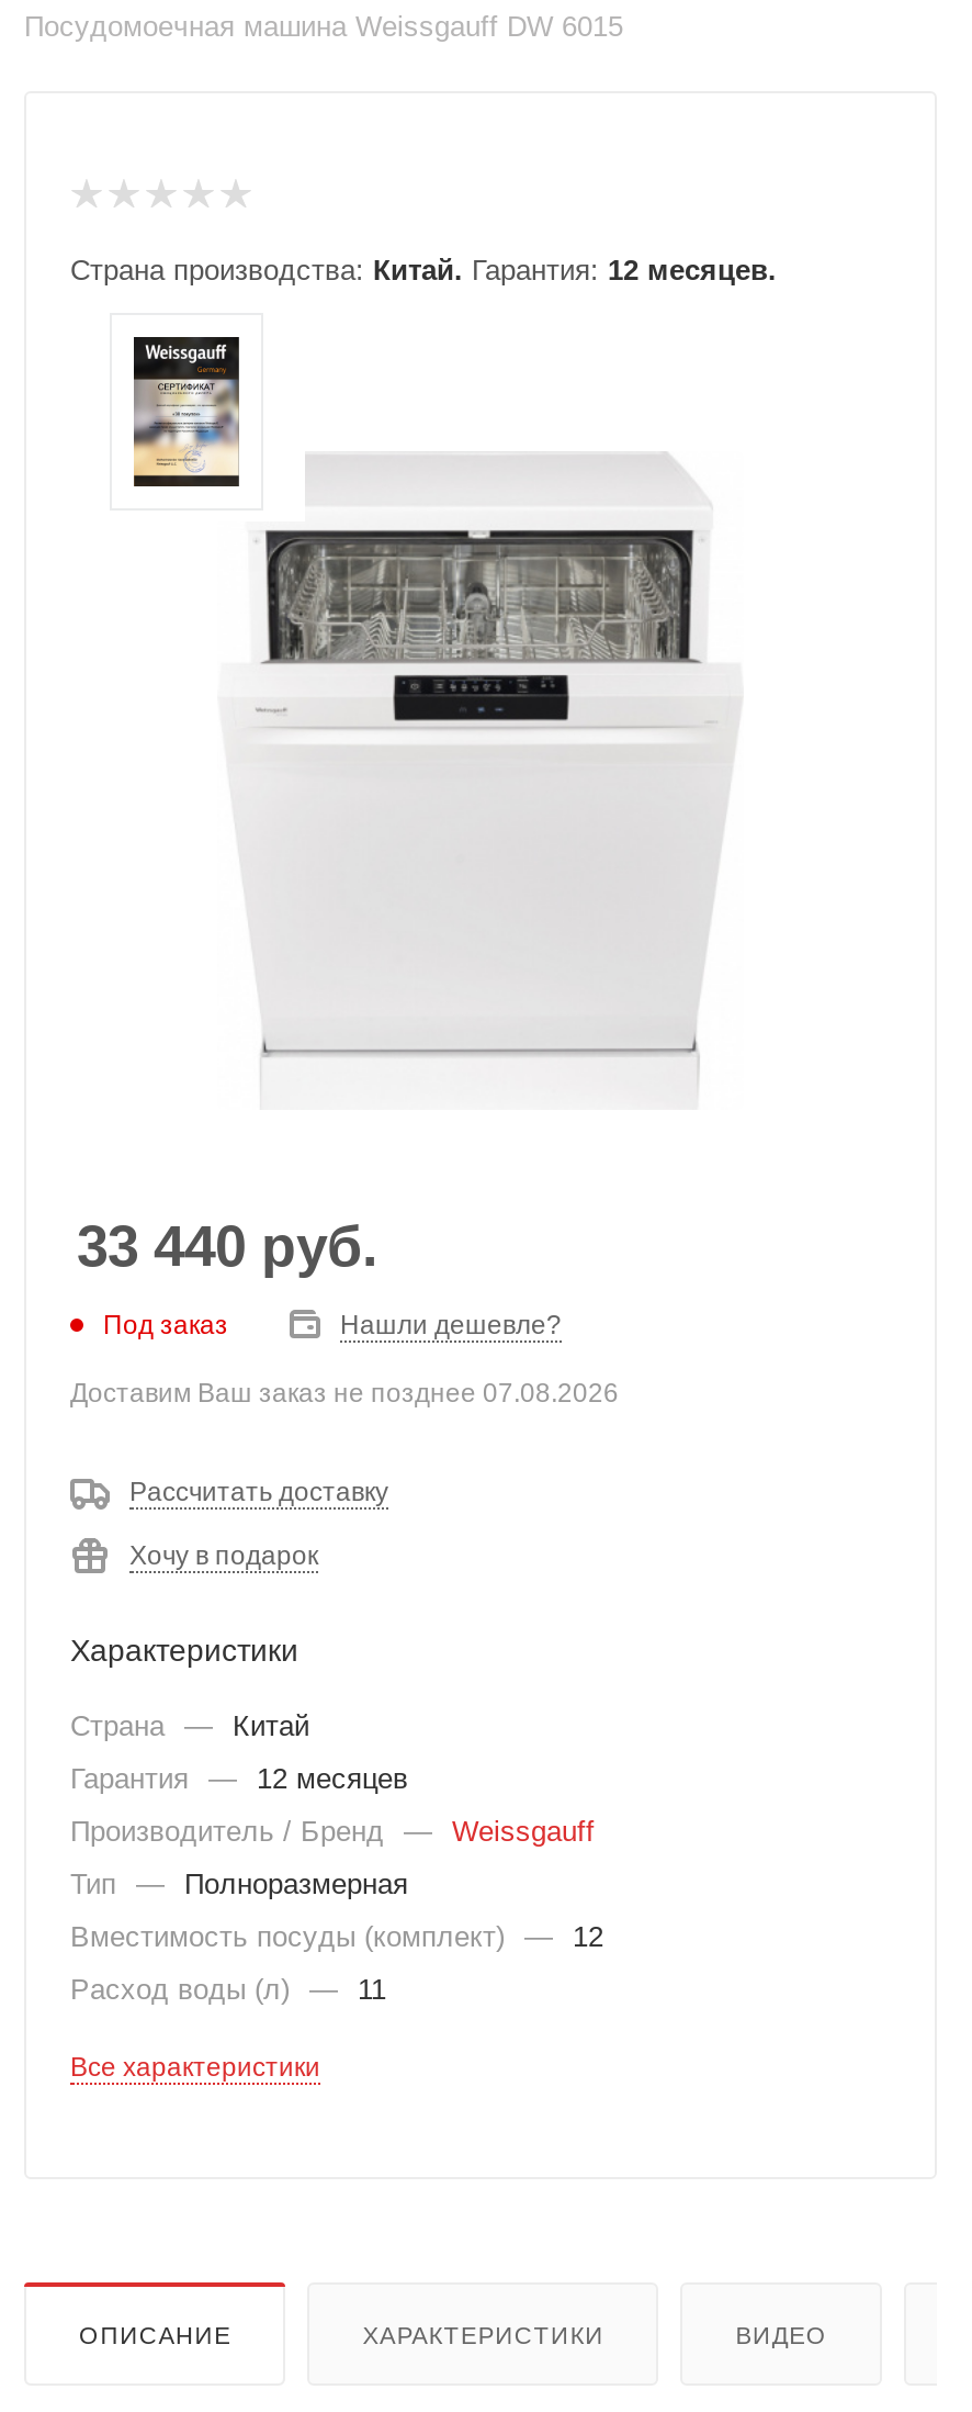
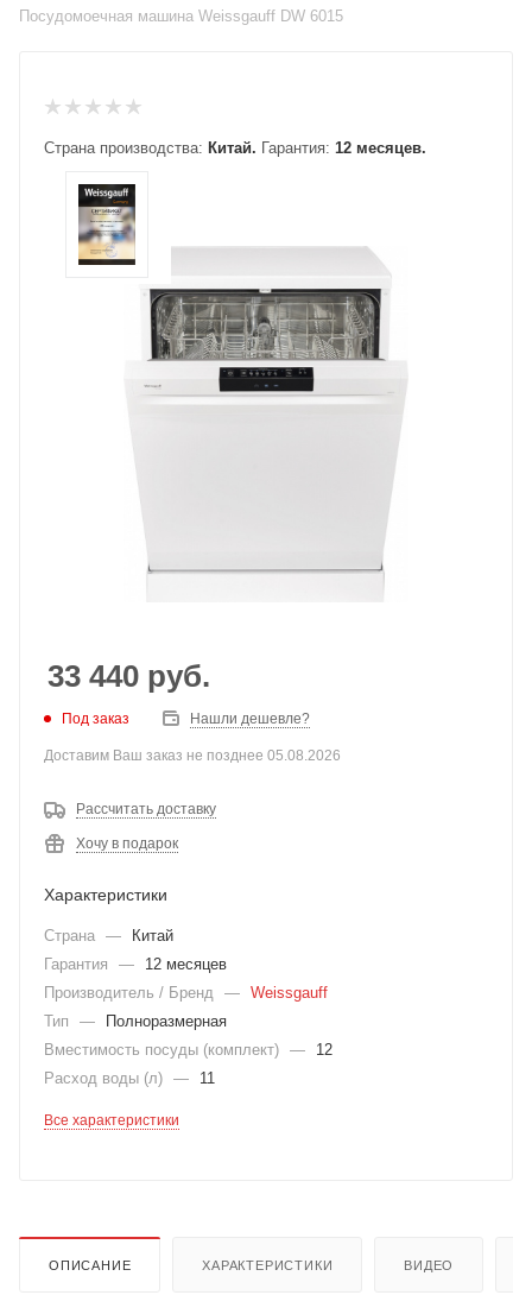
- Доставим Ваш заказ не позднее 07.08.2026
+ Доставим Ваш заказ не позднее 05.08.2026
